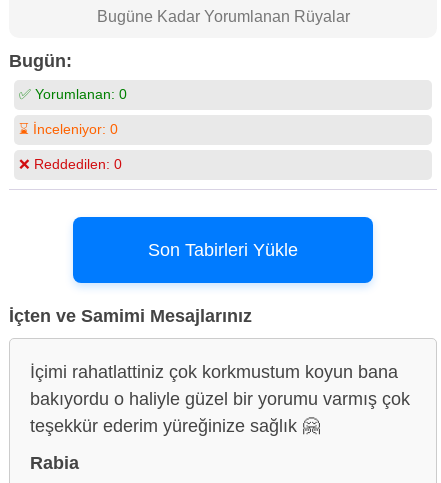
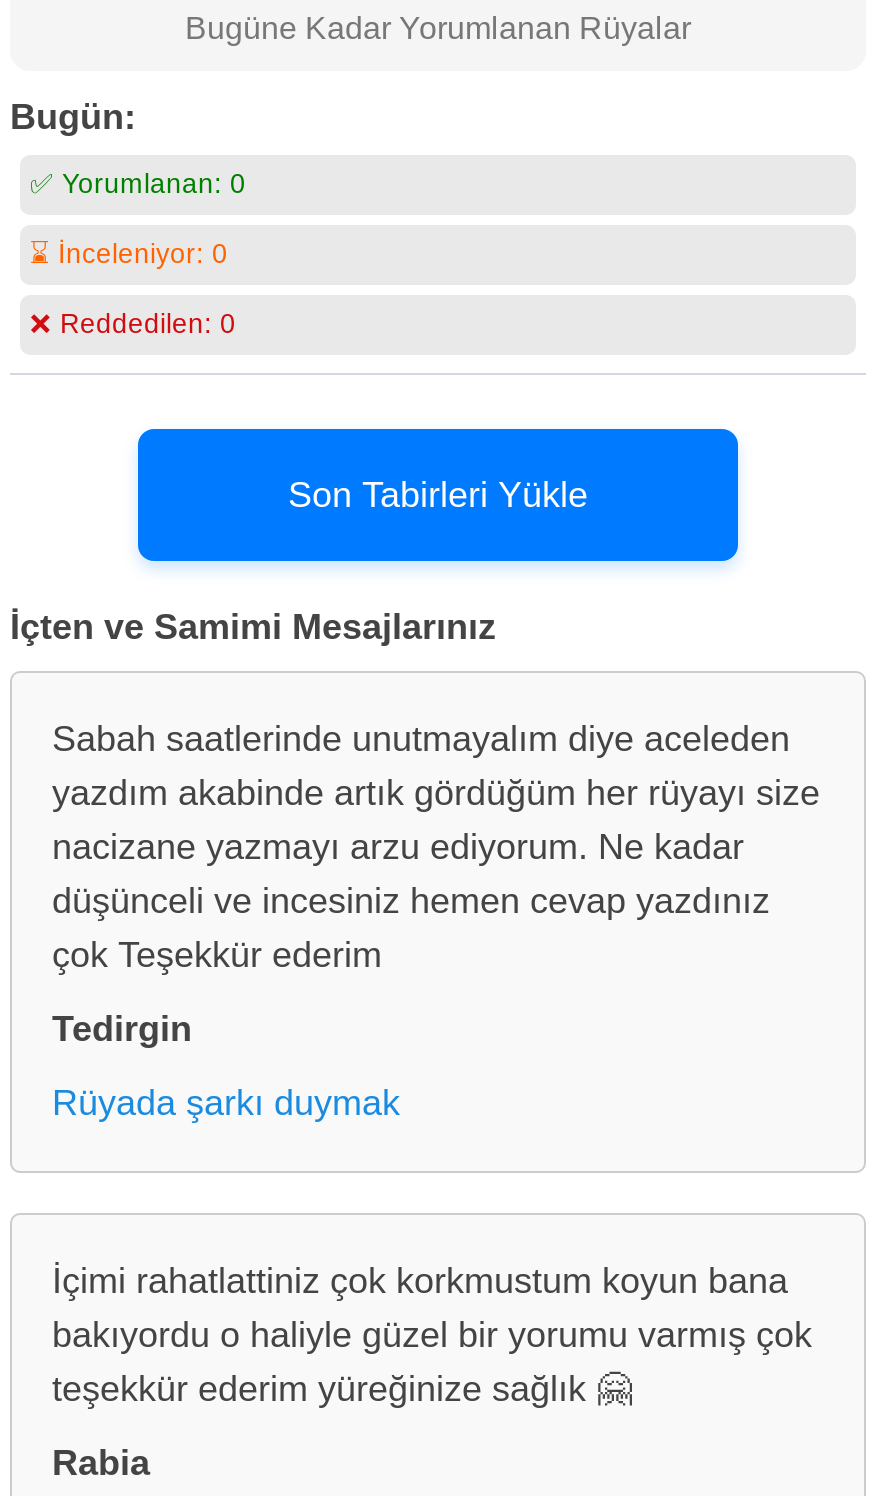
+ Sabah saatlerinde unutmayalım diye aceleden
+ yazdım akabinde artık gördüğüm her rüyayı size
+ nacizane yazmayı arzu ediyorum. Ne kadar
+ düşünceli ve incesiniz hemen cevap yazdınız
+ çok Teşekkür ederim
+ Tedirgin
+ Rüyada şarkı duymak
